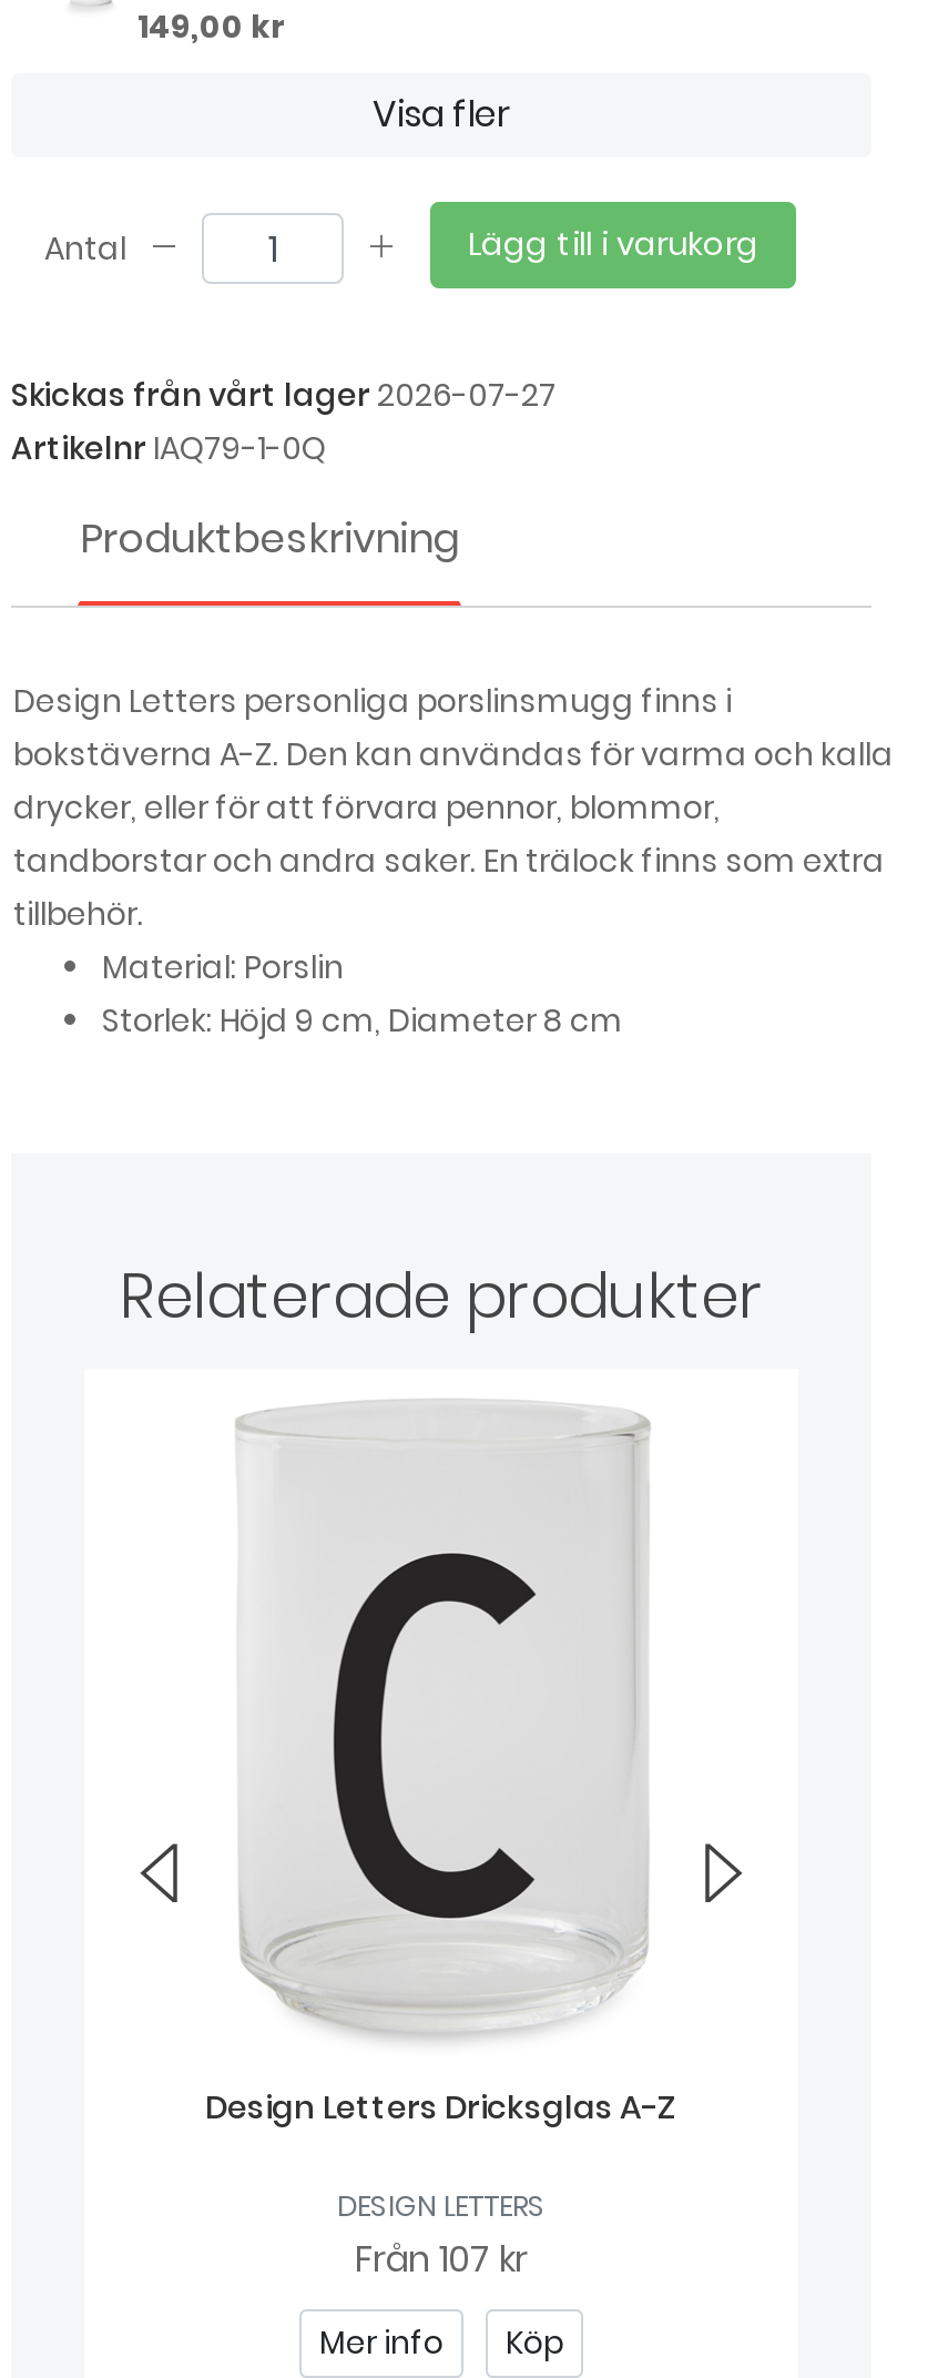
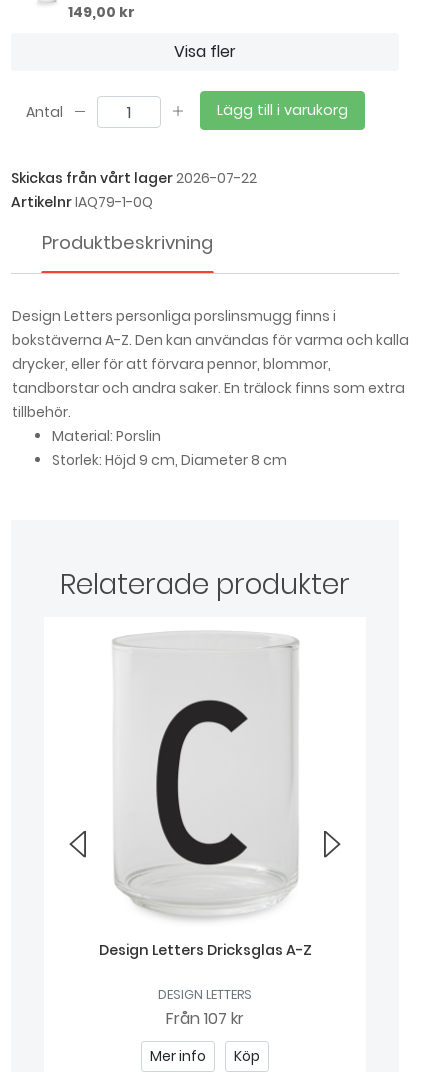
- Skickas från vårt lager 2026-07-27
+ Skickas från vårt lager 2026-07-22
